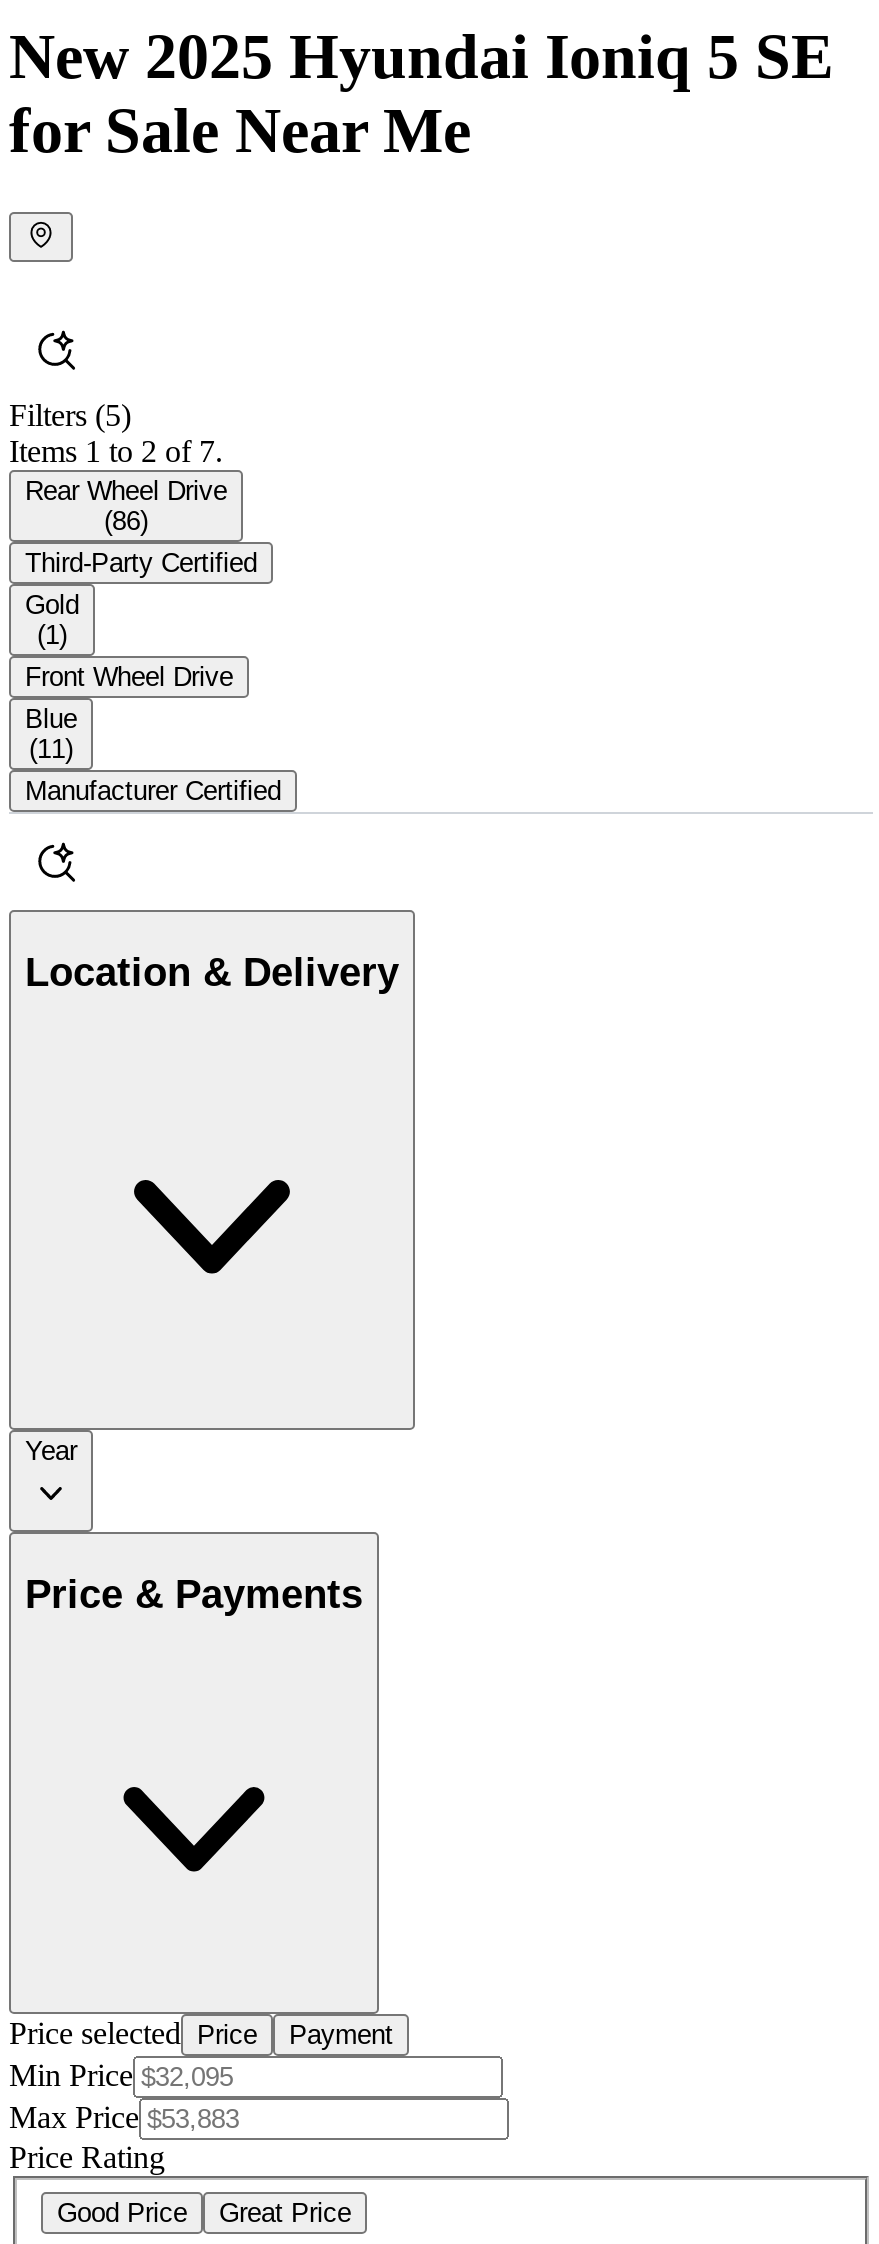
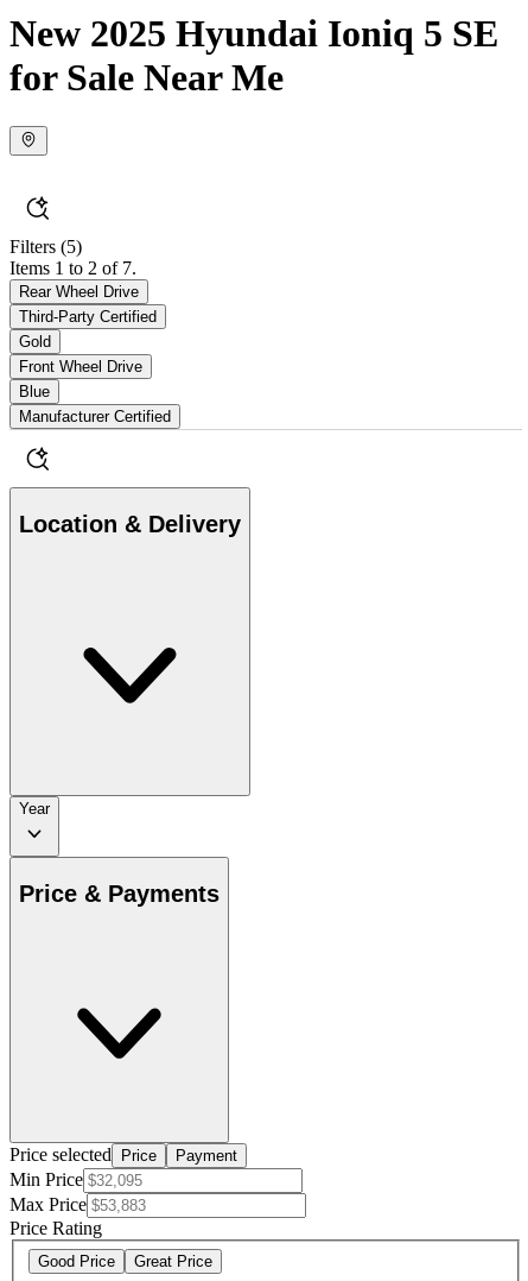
- (86)

- (1)

- (11)
